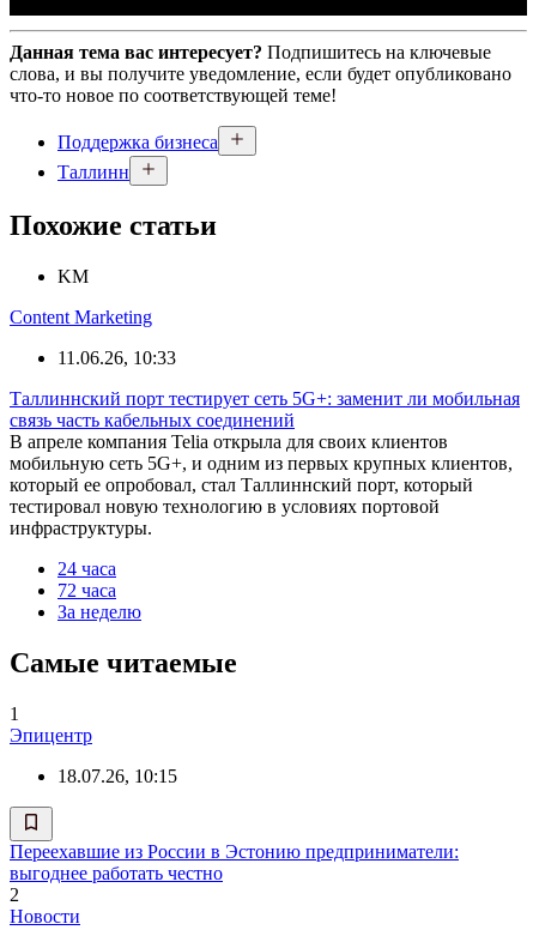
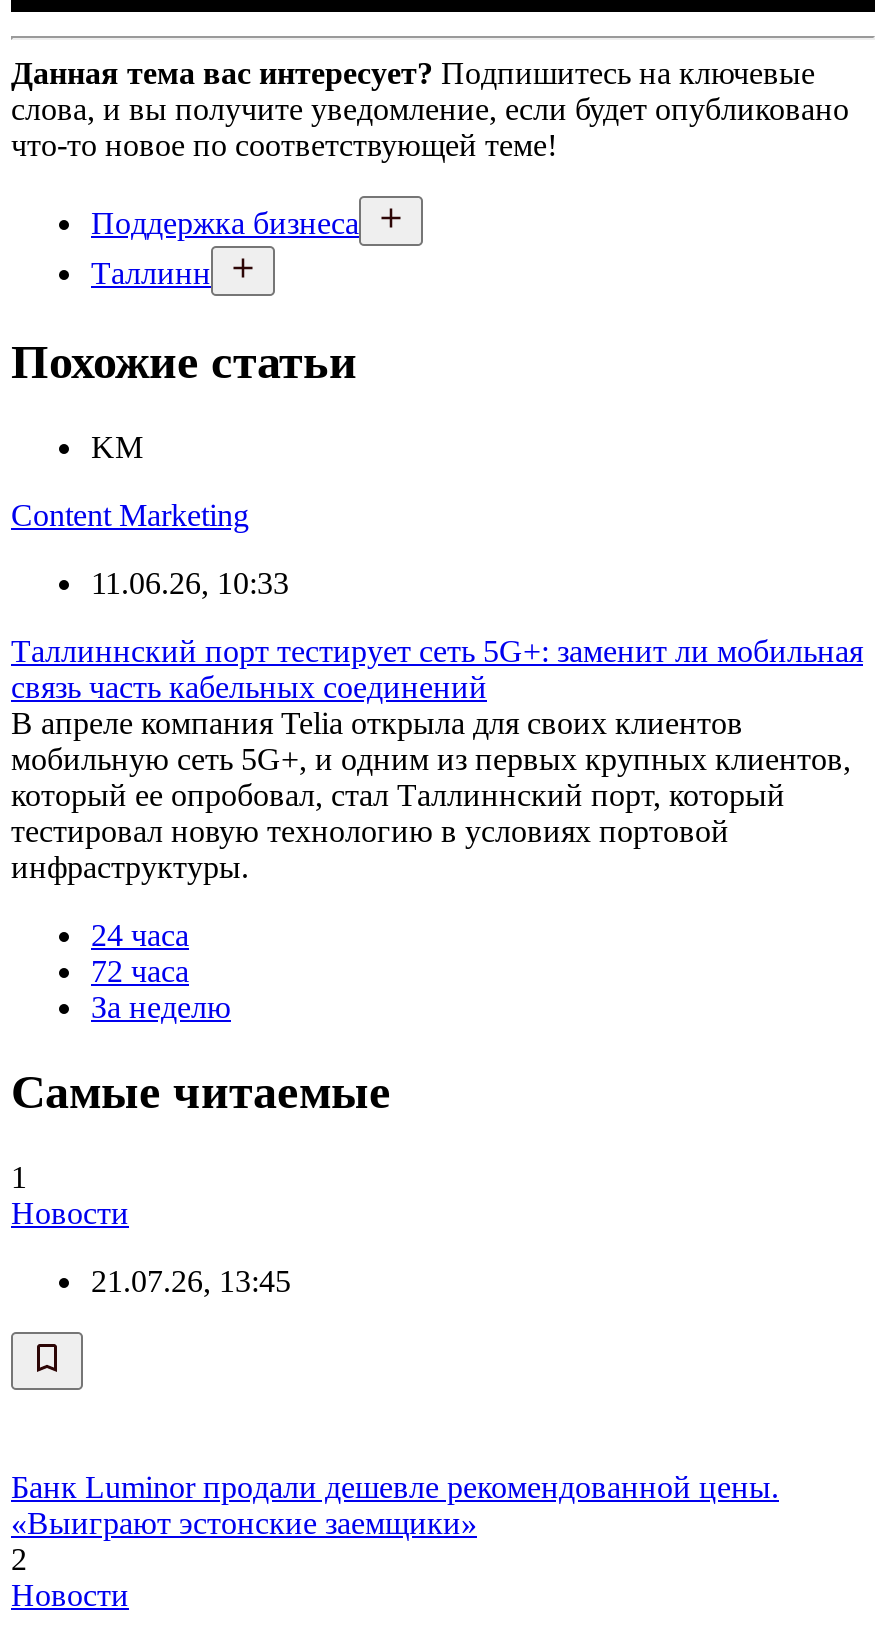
- Эпицентр
+ Новости

- 18.07.26, 10:15
+ 21.07.26, 13:45

- Переехавшие из России в Эстонию предприниматели:
- выгоднее работать честно
+ Банк Luminor продали дешевле рекомендованной цены.
+ «Выиграют эстонские заемщики»
